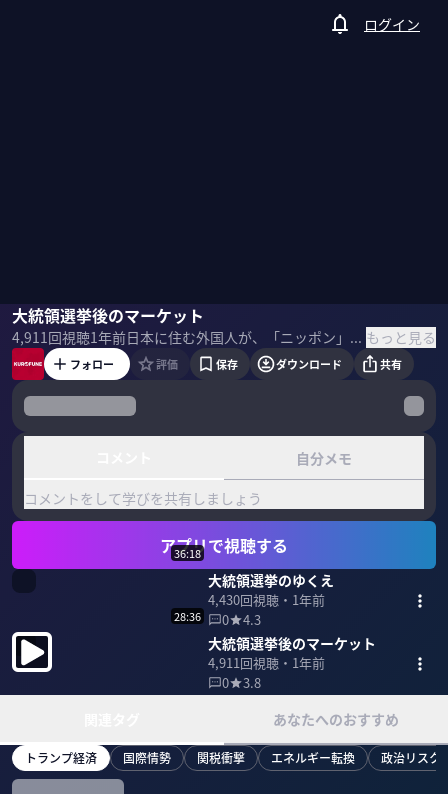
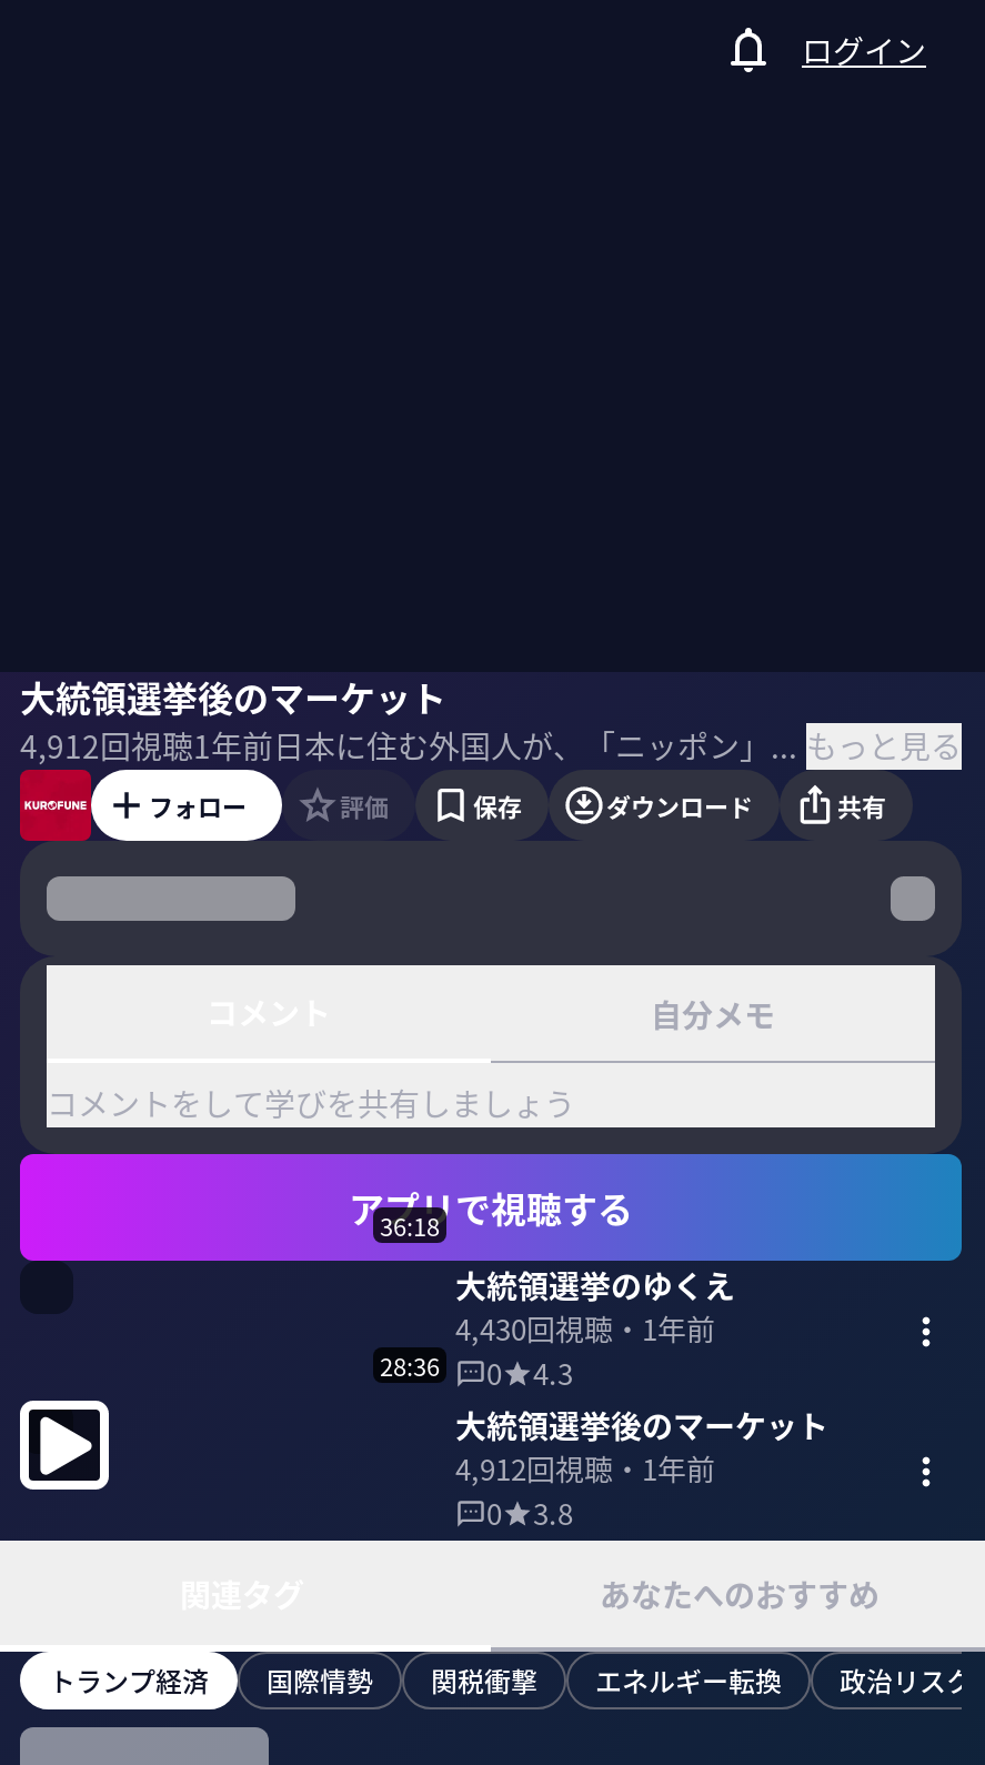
- 4,911回視聴1年前
+ 4,912回視聴1年前

- 4,911回視聴・1年前
+ 4,912回視聴・1年前
